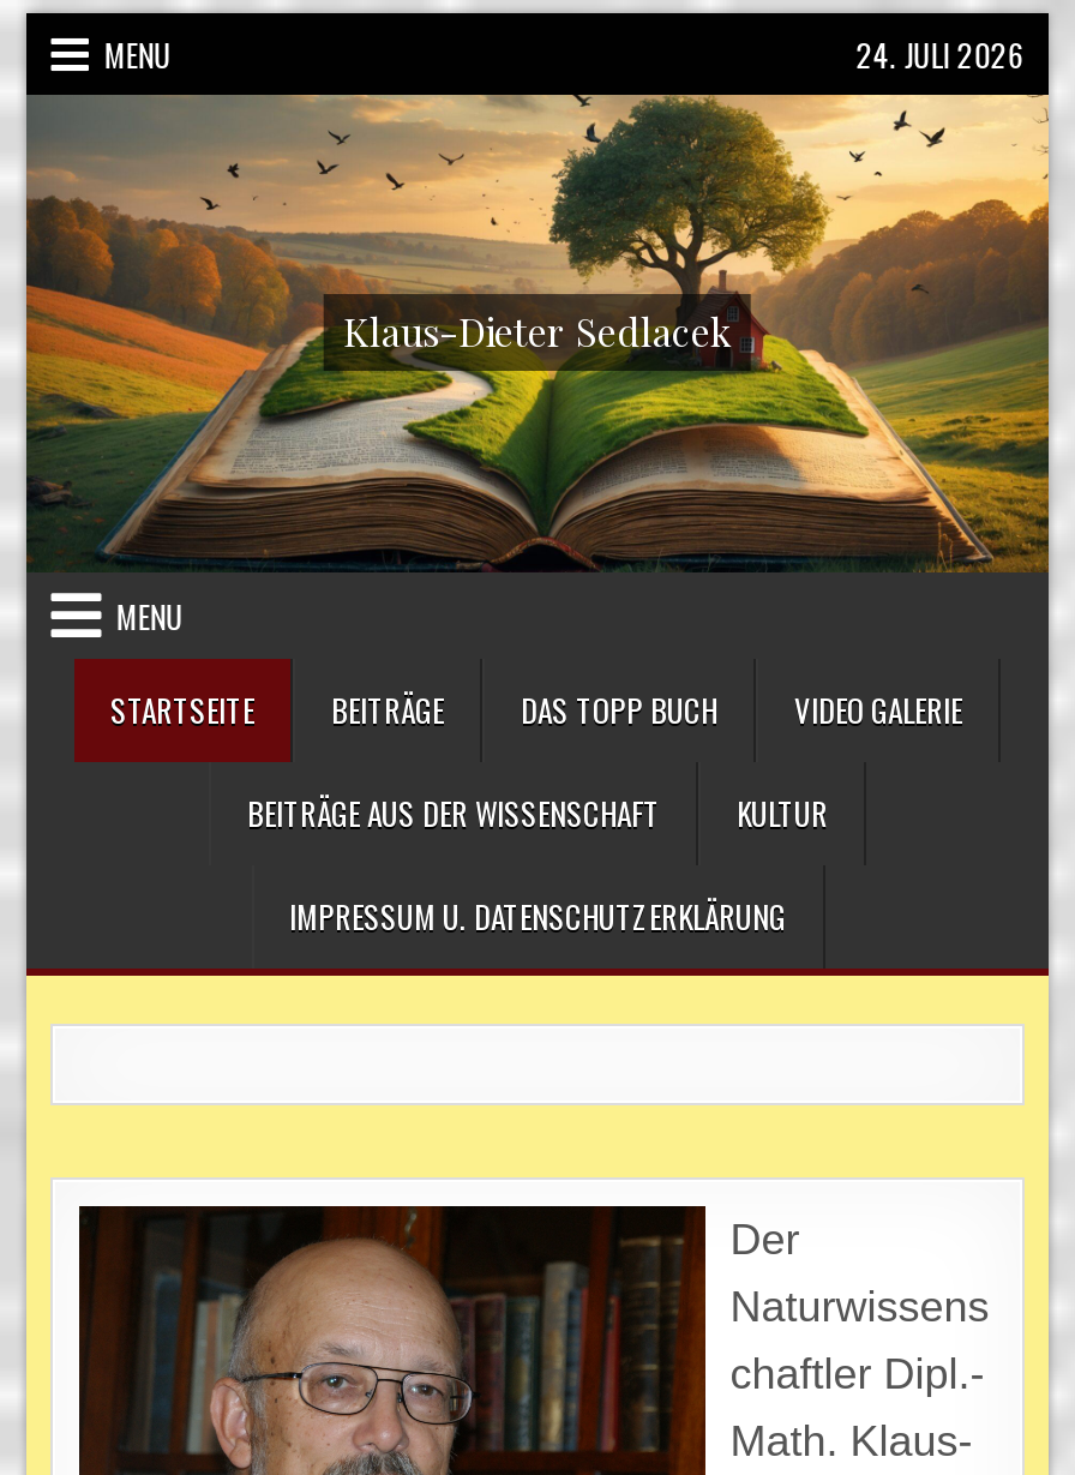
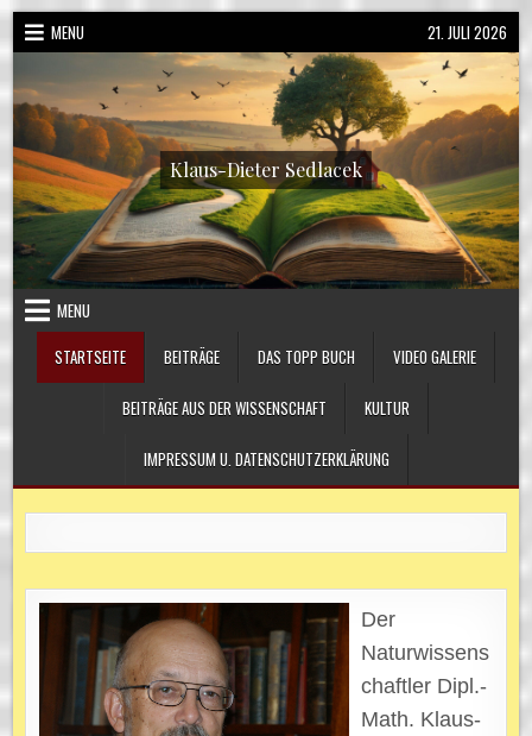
- 24. JULI 2026
+ 21. JULI 2026
